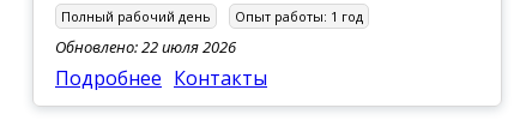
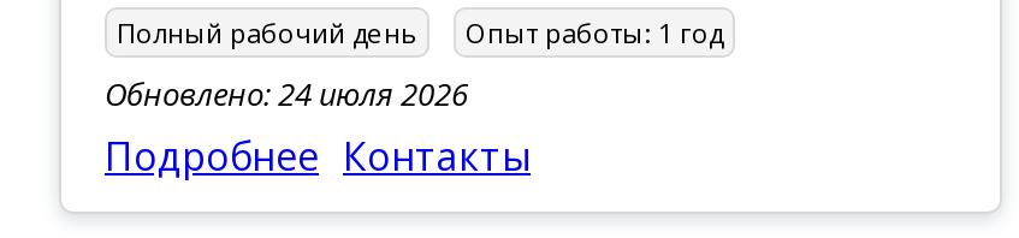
- Обновлено: 22 июля 2026
+ Обновлено: 24 июля 2026
